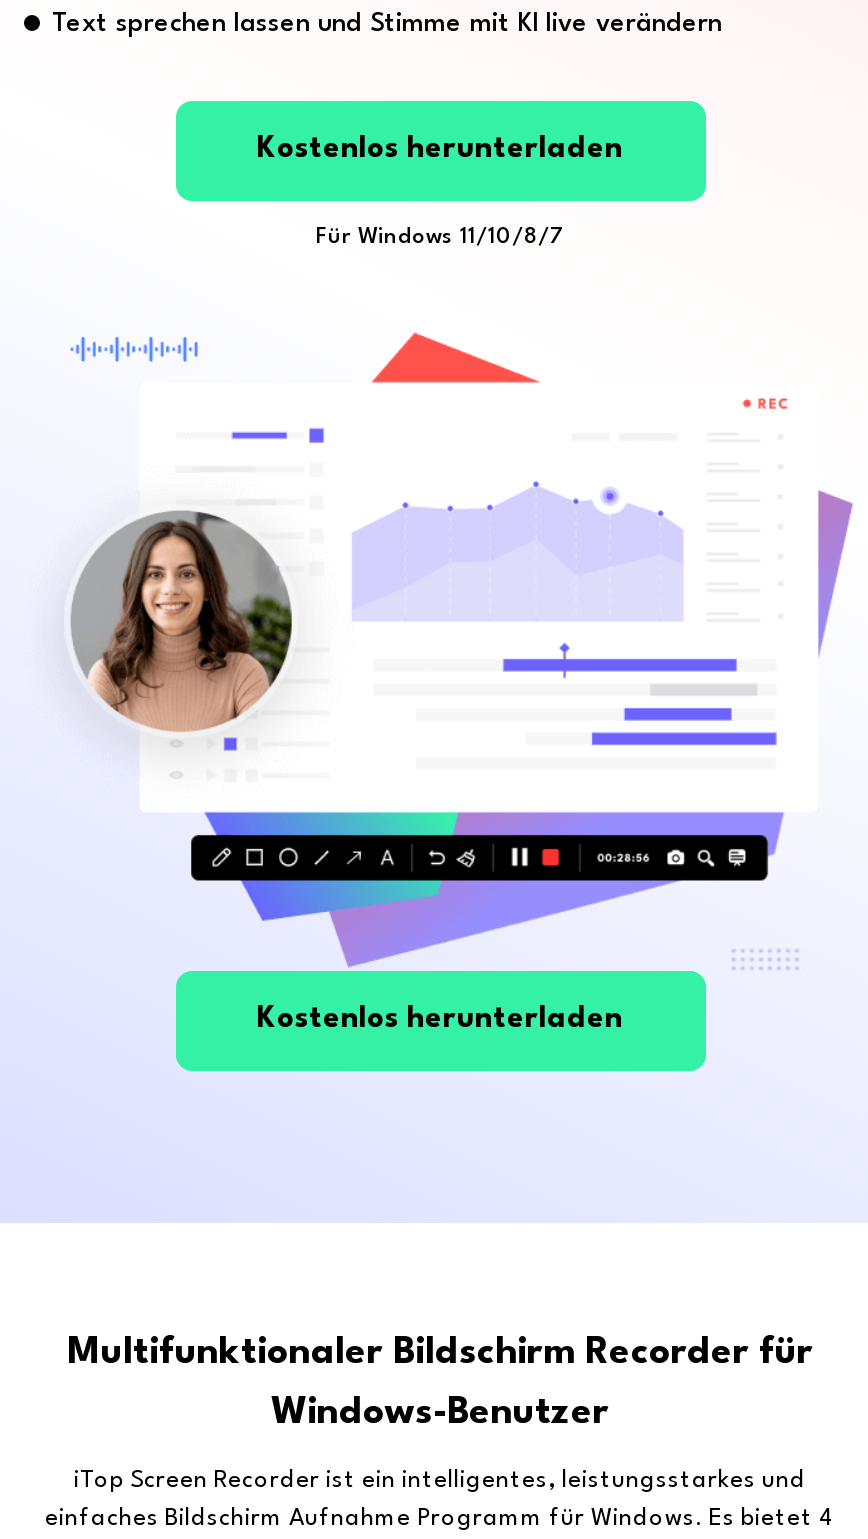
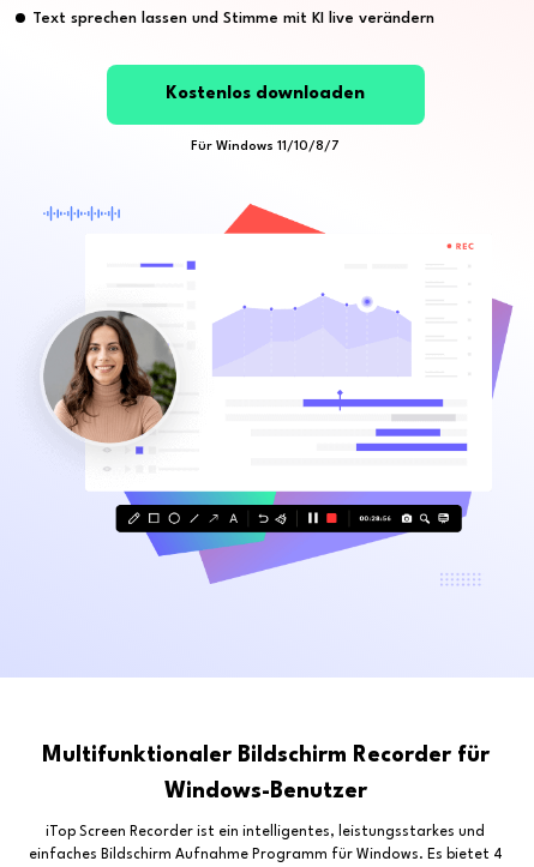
- Kostenlos herunterladen
+ Kostenlos downloaden

- Kostenlos herunterladen
